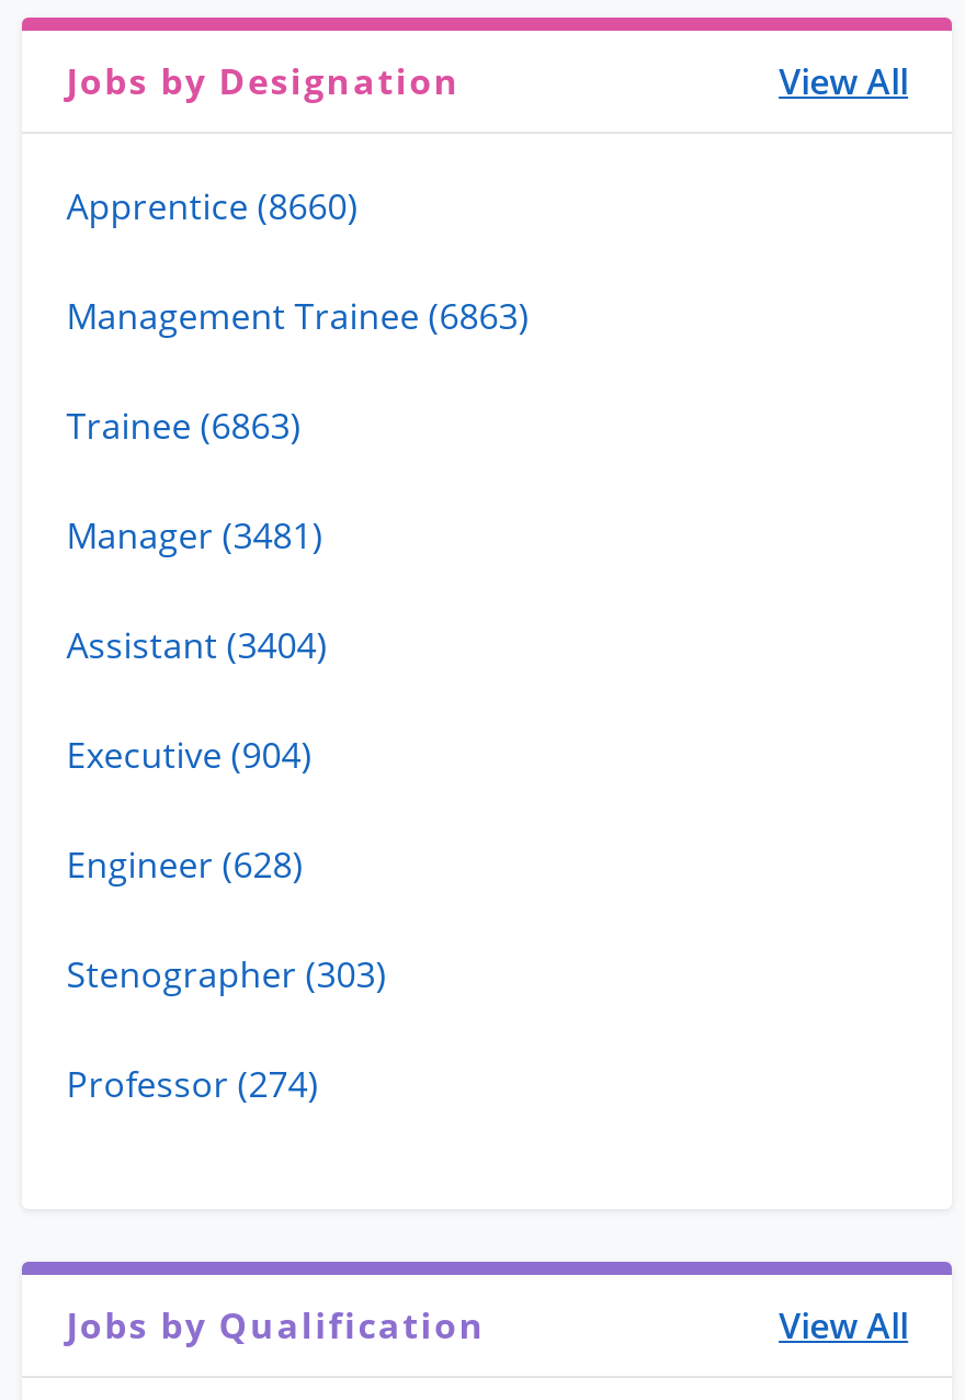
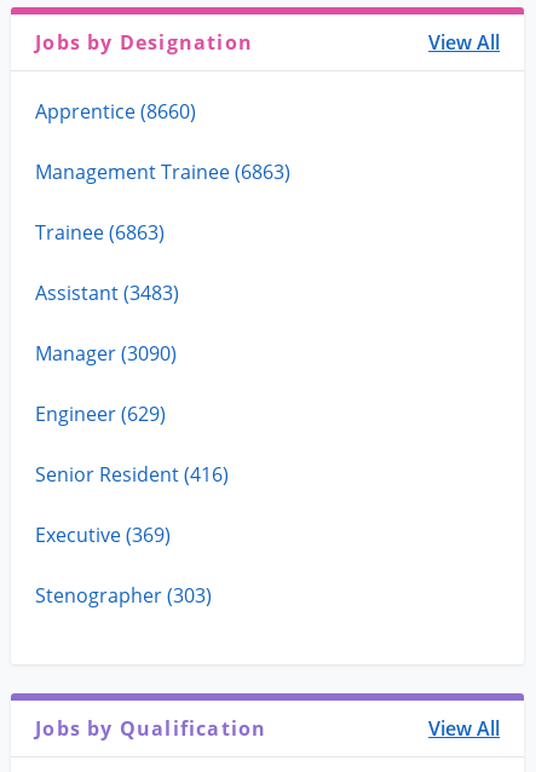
- Manager (3481)
- Assistant (3404)
- Executive (904)
- Engineer (628)
+ Assistant (3483)
+ Manager (3090)
+ Engineer (629)
+ Senior Resident (416)
+ Executive (369)

moved down: Stenographer (303)

- Professor (274)
